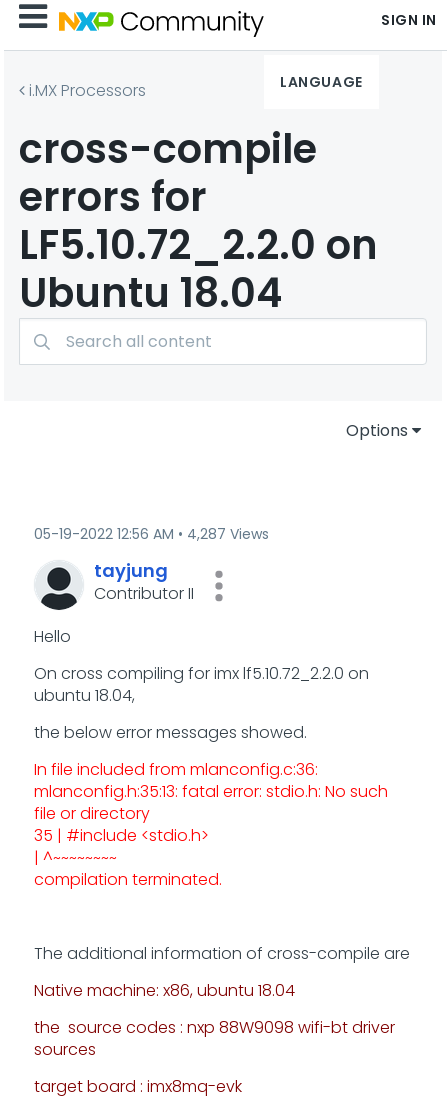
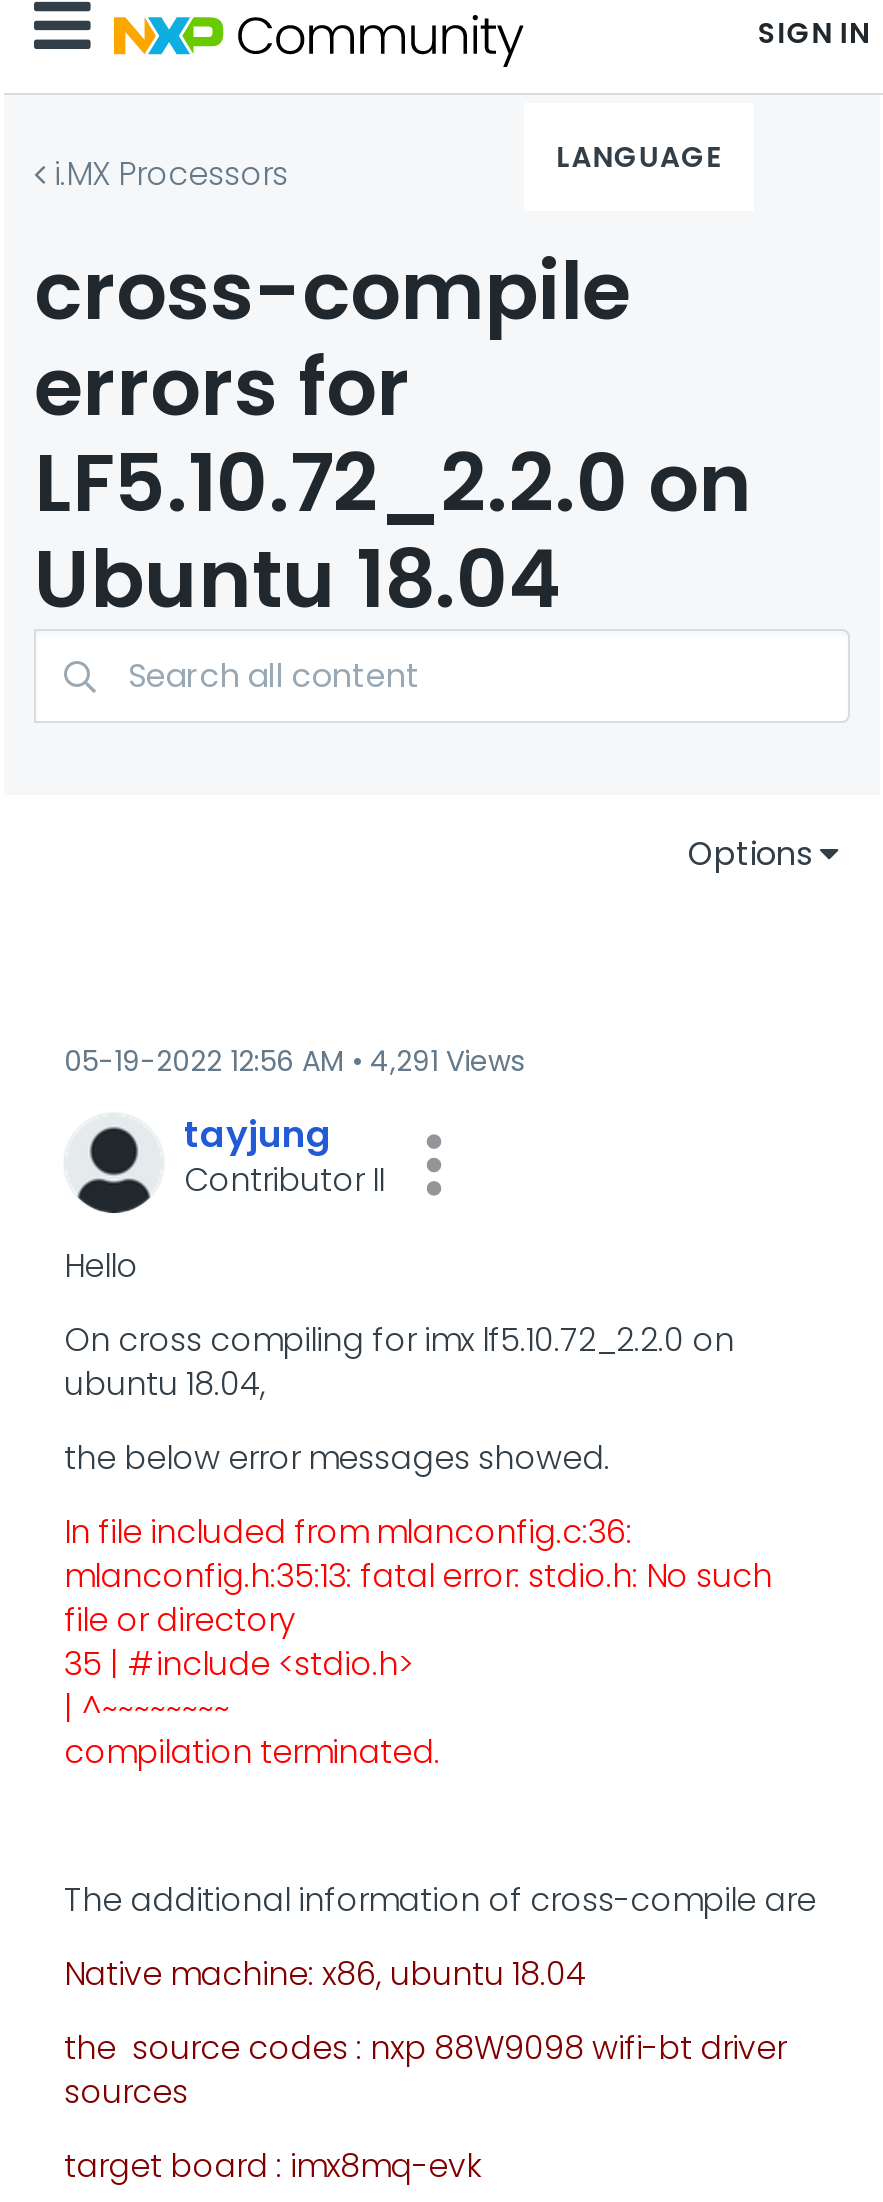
- 05-19-2022 12:56 AM 4,287 Views
+ 05-19-2022 12:56 AM 4,291 Views
